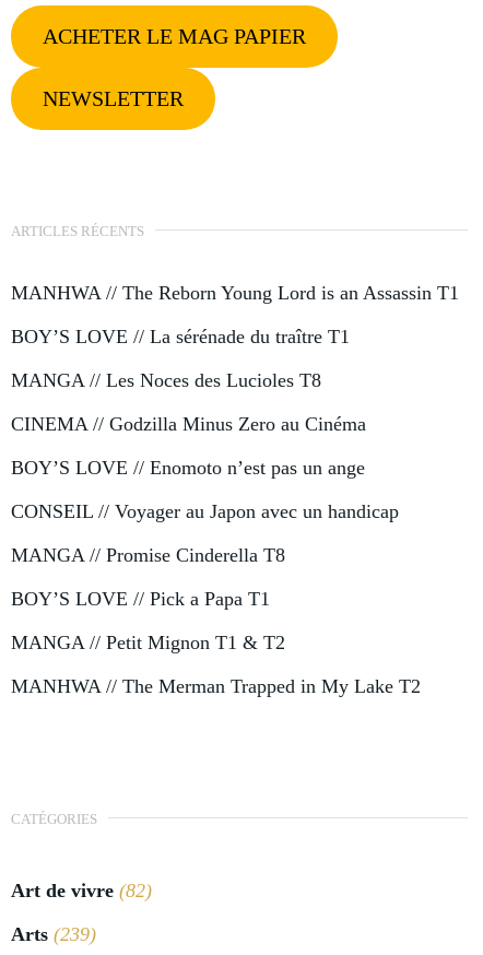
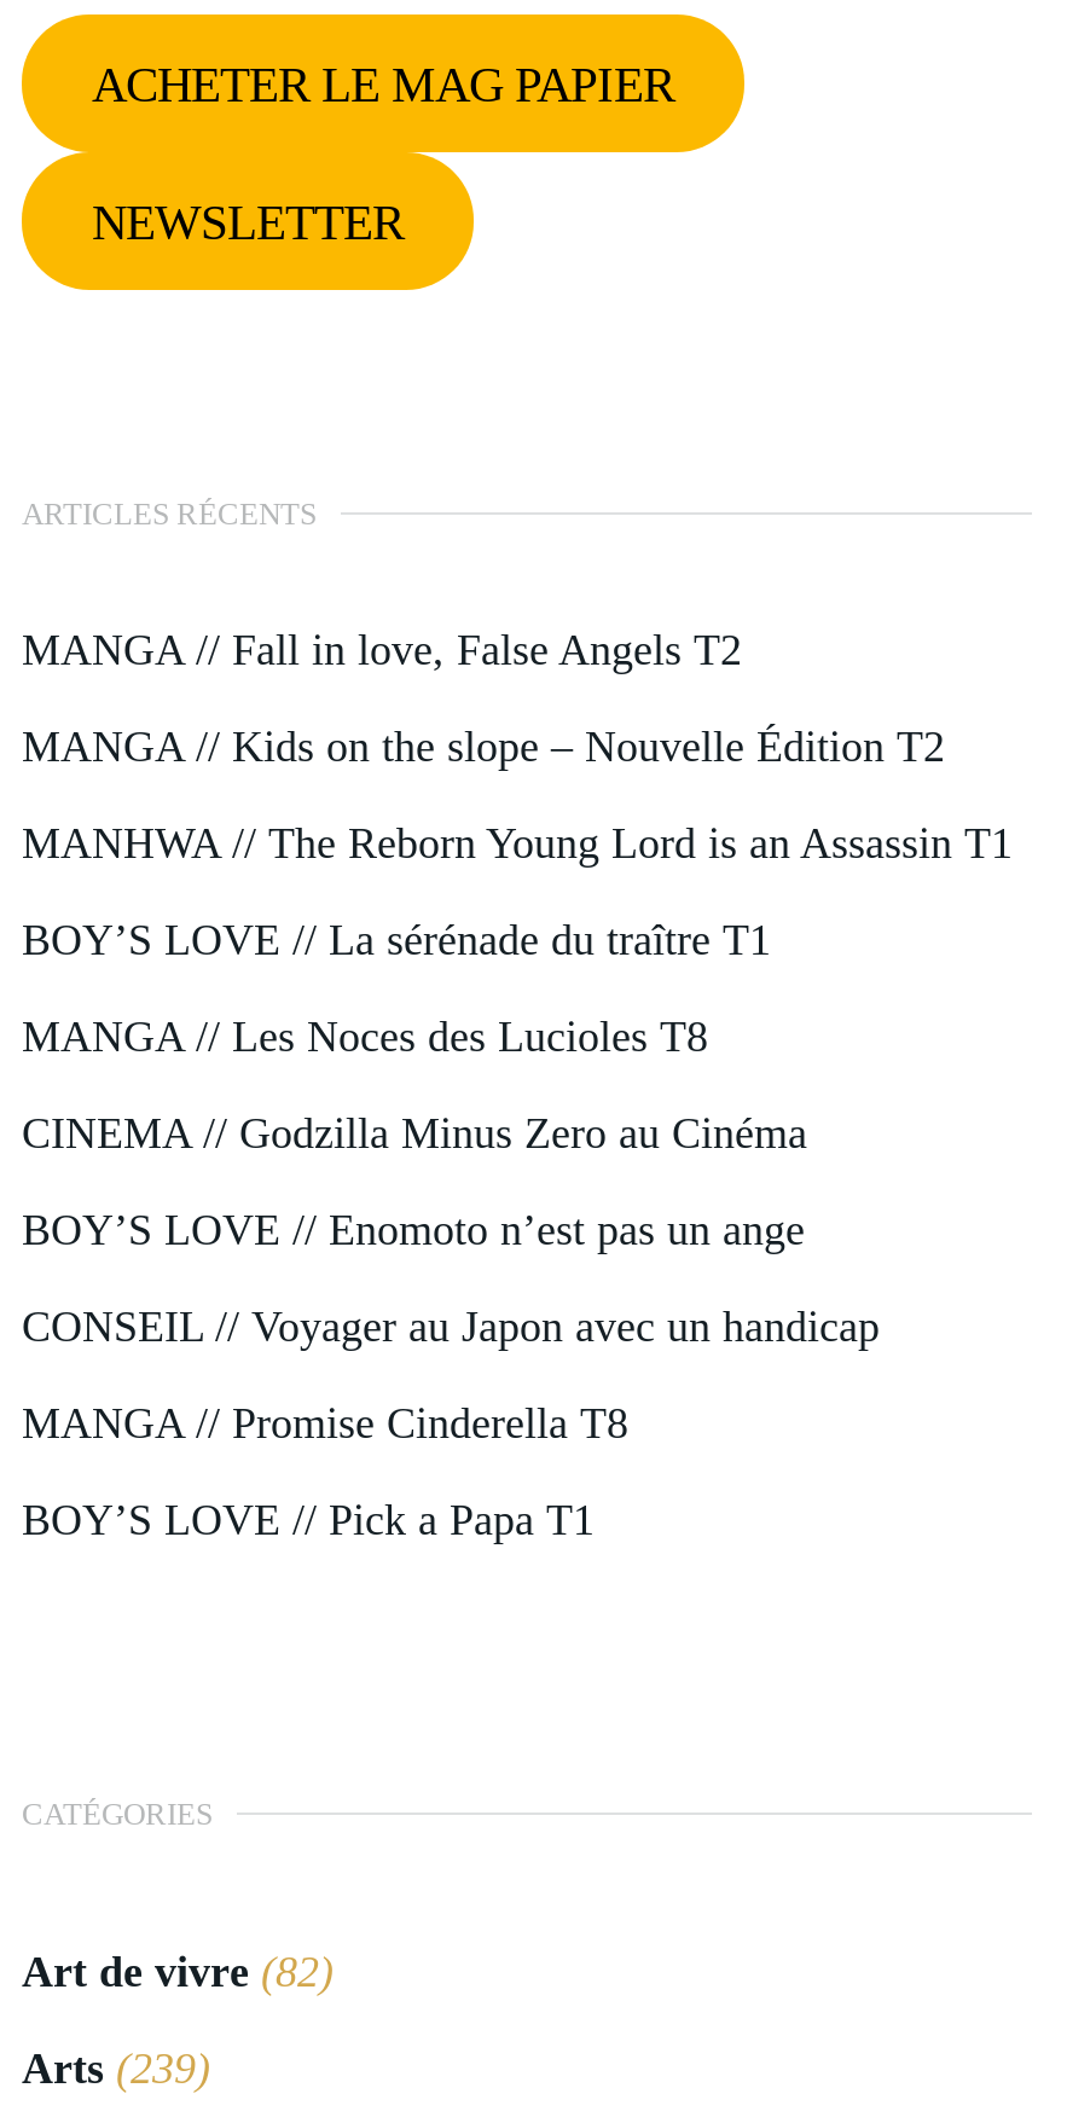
+ MANGA // Fall in love, False Angels T2
+ MANGA // Kids on the slope – Nouvelle Édition T2

moved down: MANHWA // The Reborn Young Lord is an Assassin T1 | BOY’S LOVE // La sérénade du traître T1 | MANGA // Les Noces des Lucioles T8 | CINEMA // Godzilla Minus Zero au Cinéma | BOY’S LOVE // Enomoto n’est pas un ange | CONSEIL // Voyager au Japon avec un handicap | MANGA // Promise Cinderella T8 | BOY’S LOVE // Pick a Papa T1

- MANGA // Petit Mignon T1 & T2
- MANHWA // The Merman Trapped in My Lake T2
